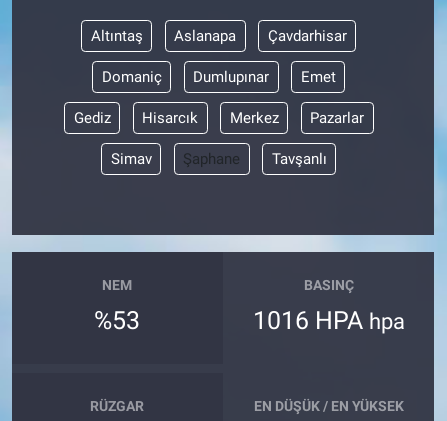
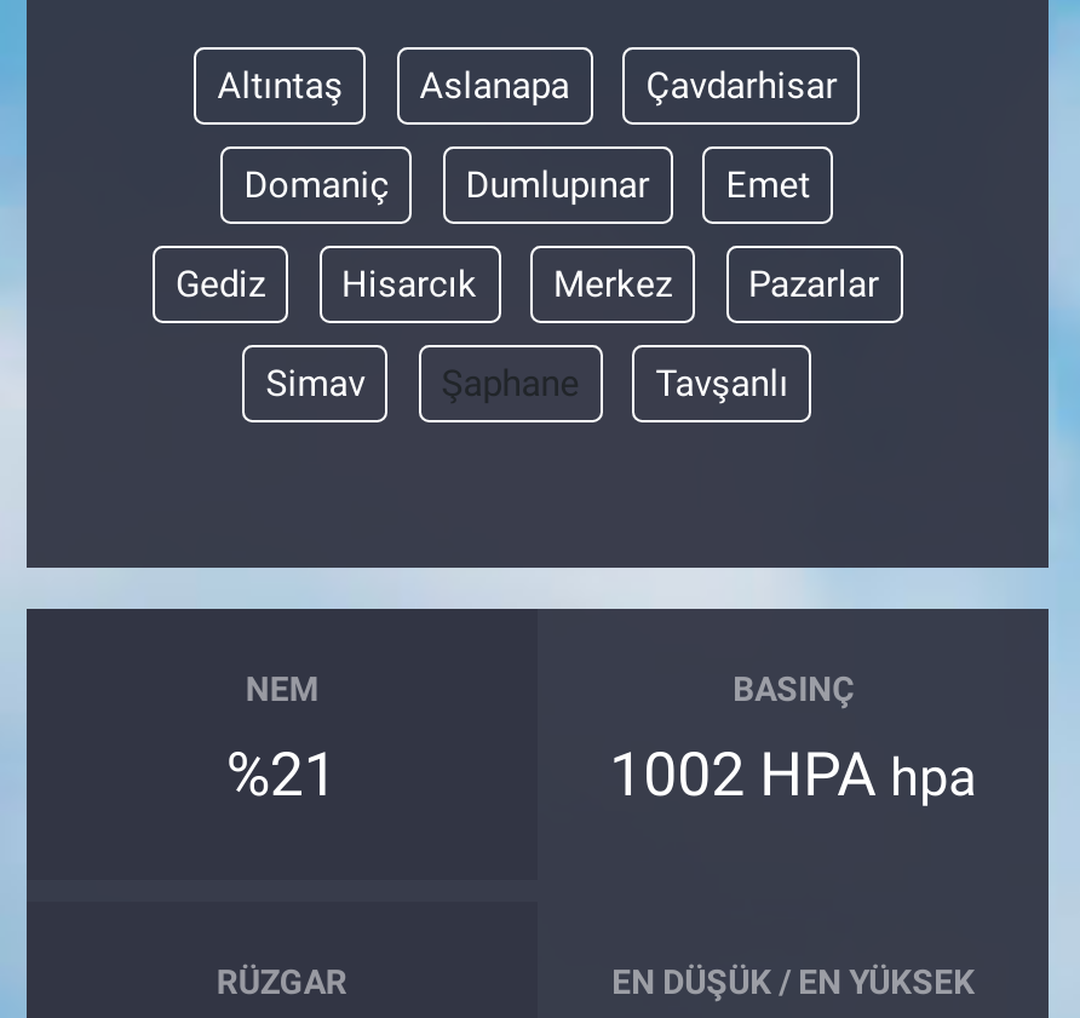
- %53
+ %21

- 1016 HPA hpa
+ 1002 HPA hpa
